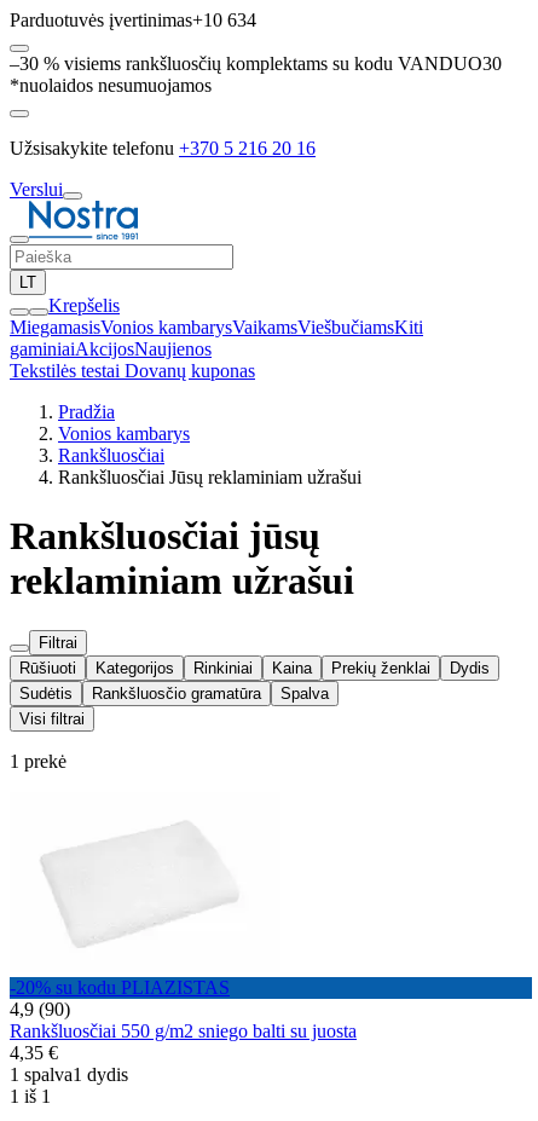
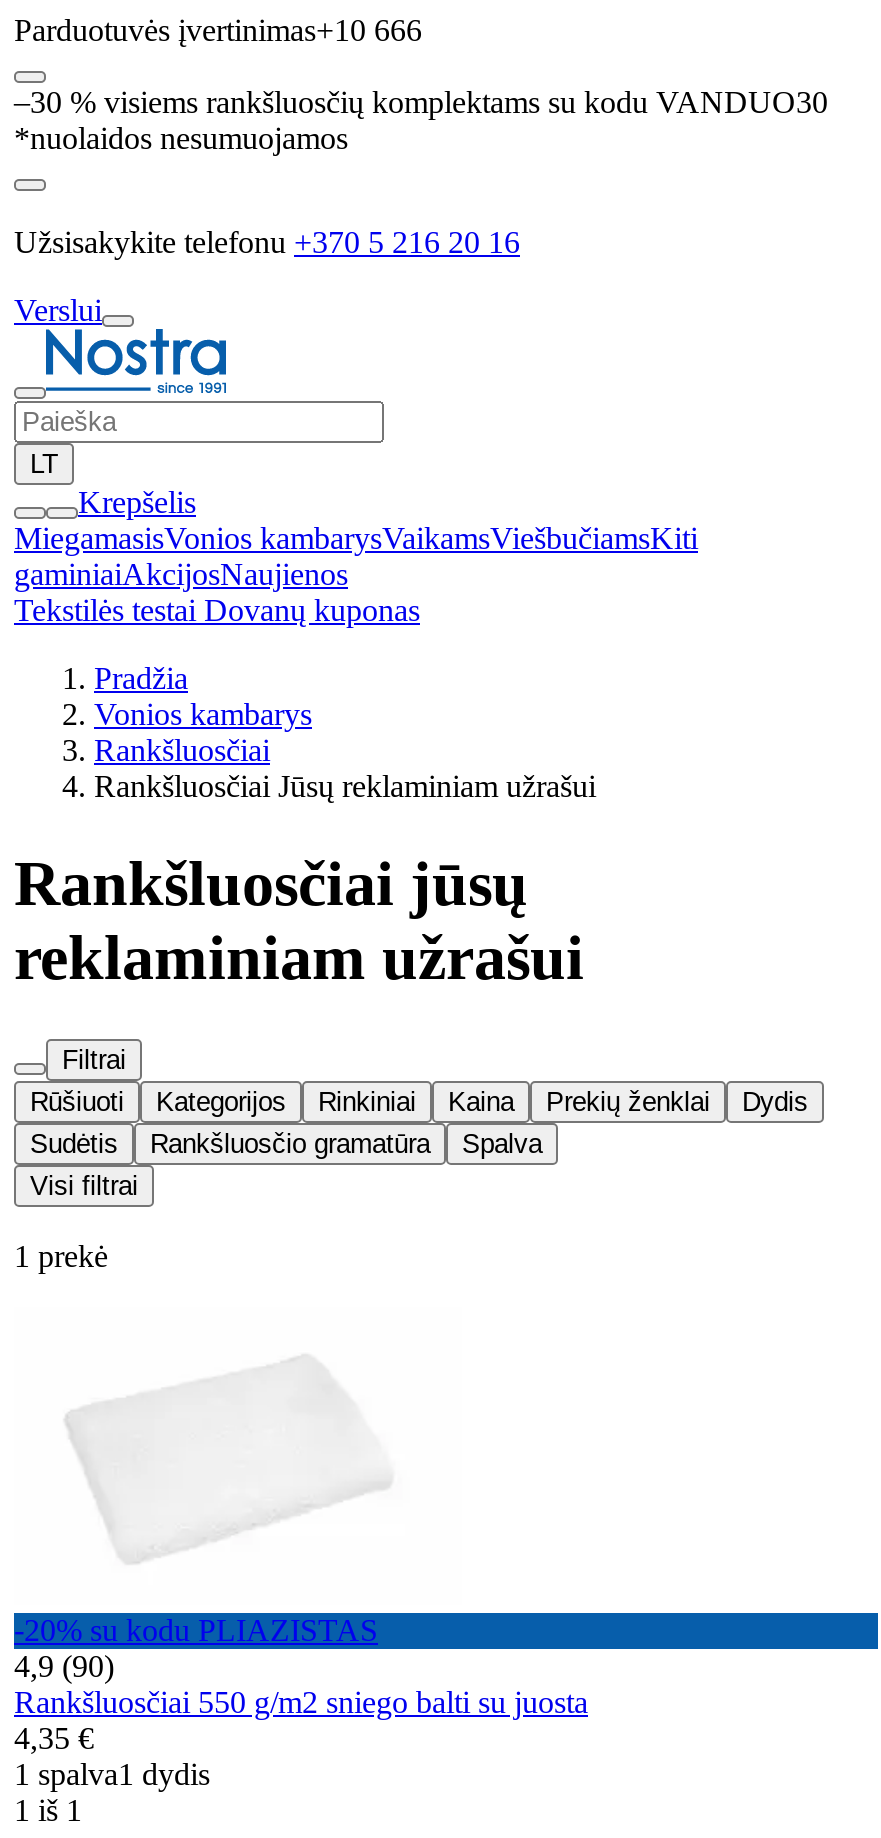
- Parduotuvės įvertinimas+10 634
+ Parduotuvės įvertinimas+10 666
